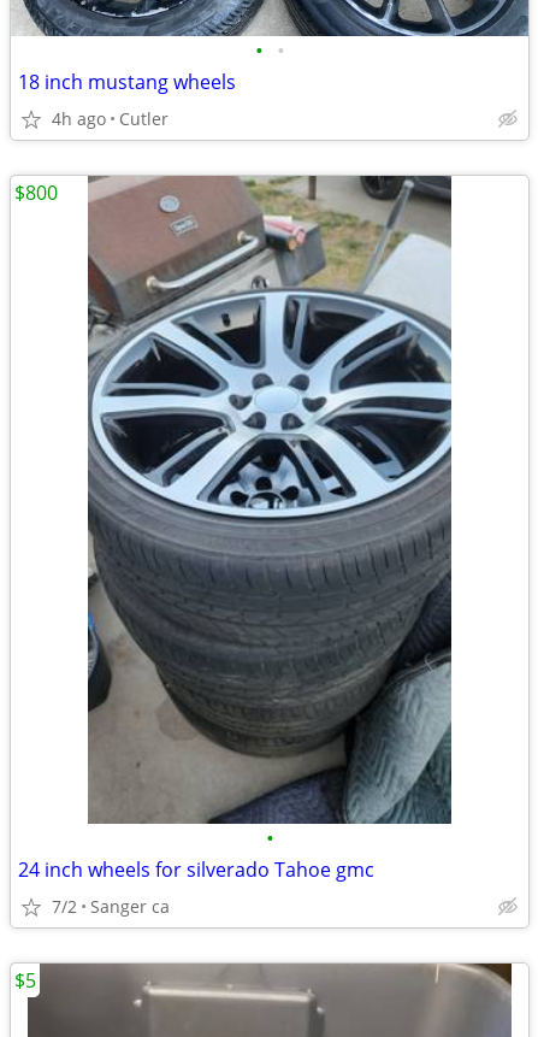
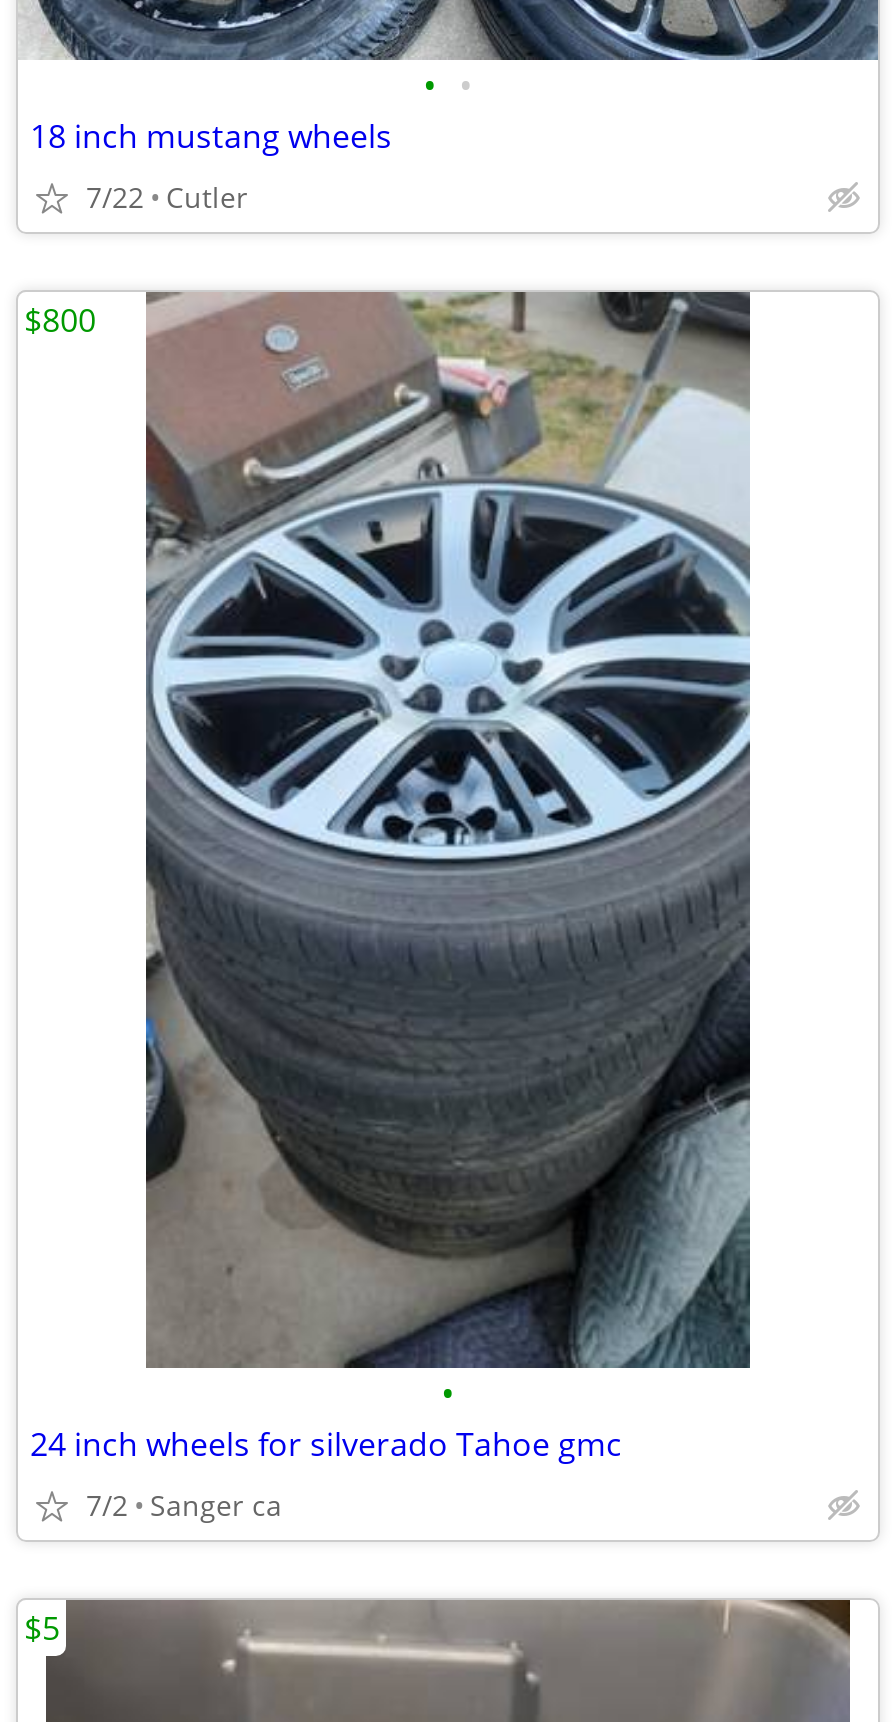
- 4h ago Cutler
+ 7/22 Cutler
